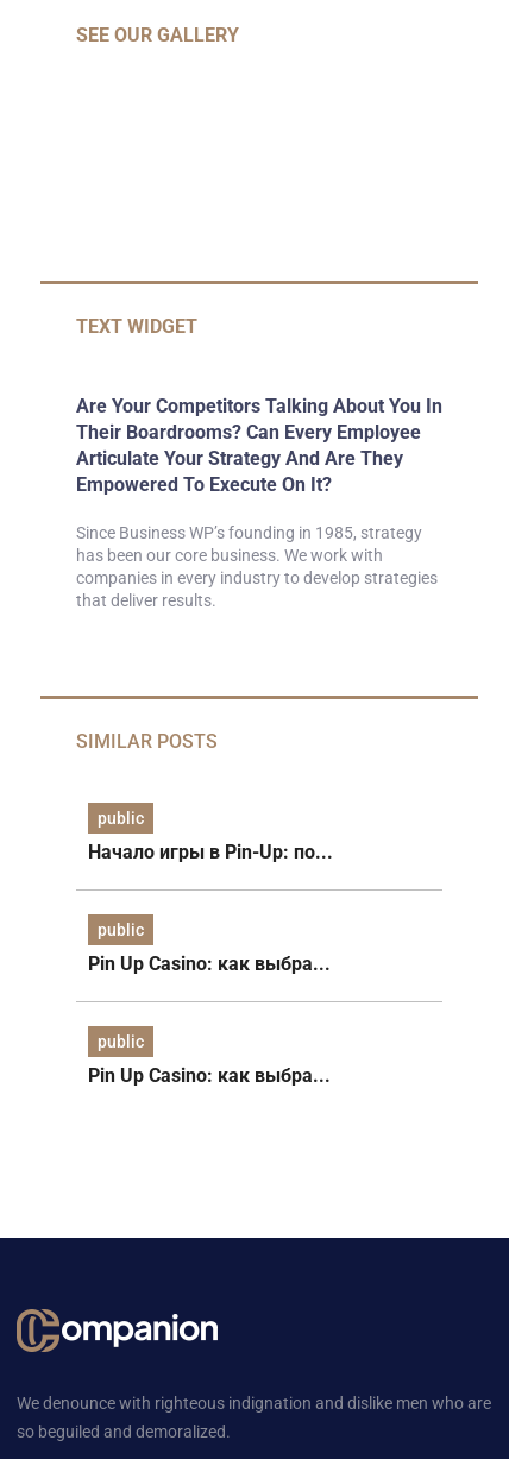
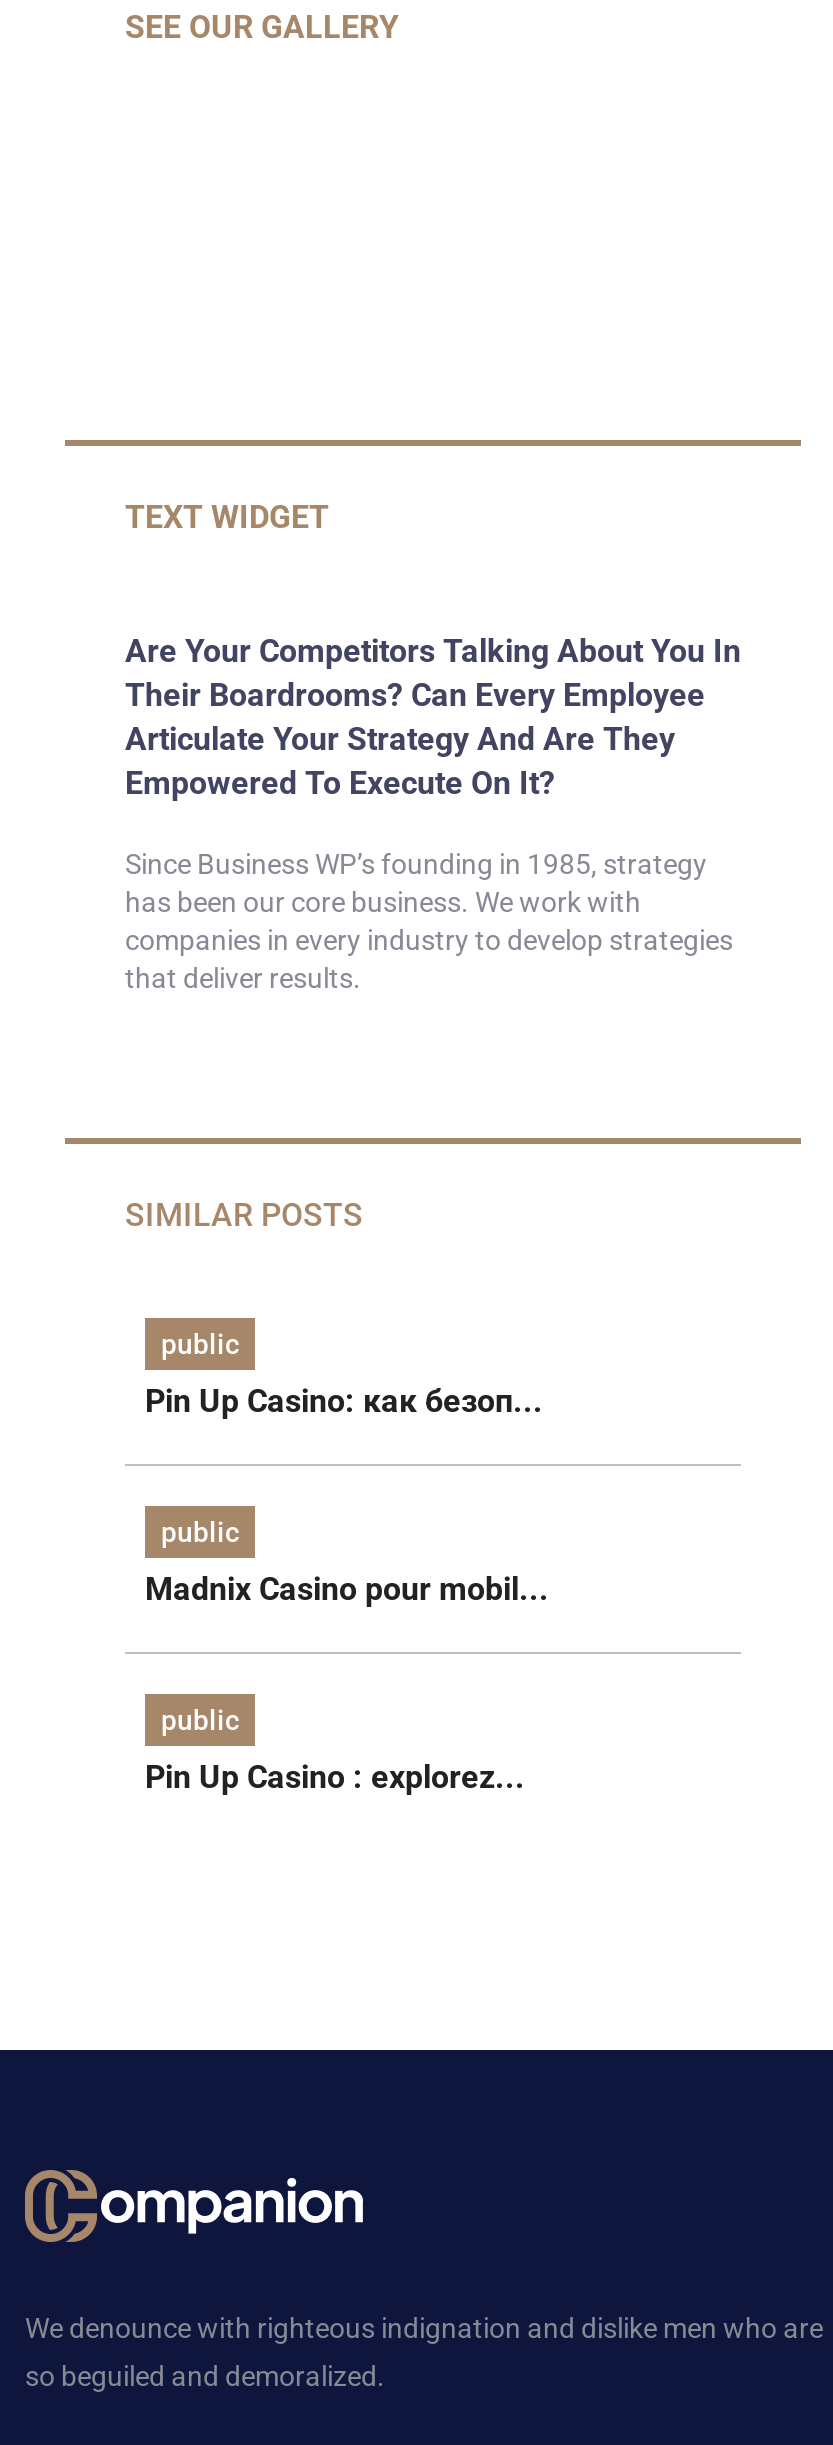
- Начало игры в Pin-Up: по...
+ Pin Up Casino: как безоп...

- Pin Up Casino: как выбра...
+ Madnix Casino pour mobil...

- Pin Up Casino: как выбра...
+ Pin Up Casino : explorez...
